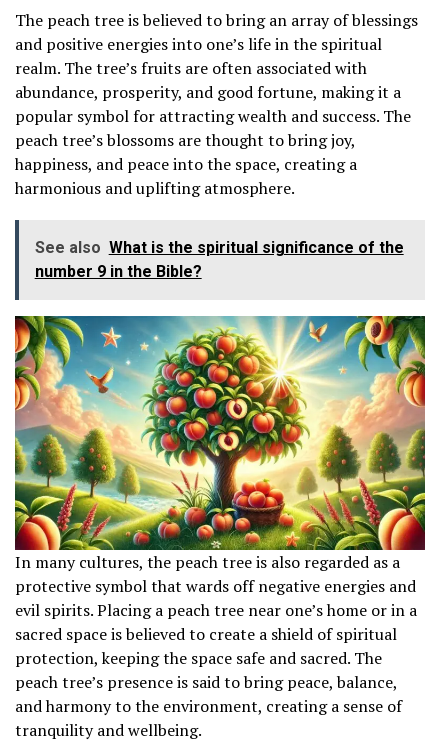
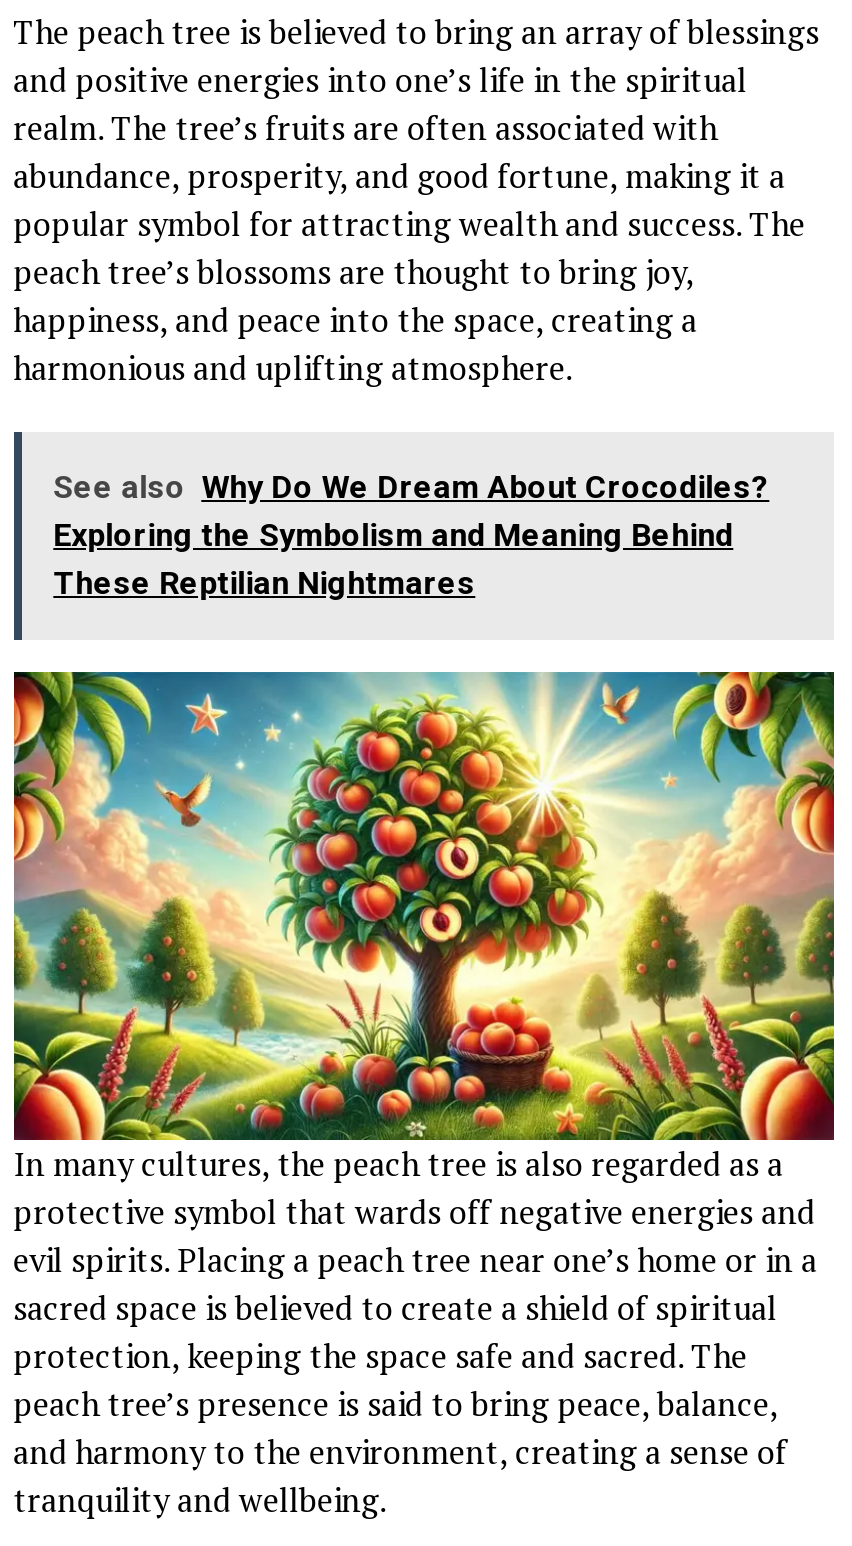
- See also What is the spiritual significance of the
- number 9 in the Bible?
+ See also Why Do We Dream About Crocodiles?
+ Exploring the Symbolism and Meaning Behind
+ These Reptilian Nightmares
